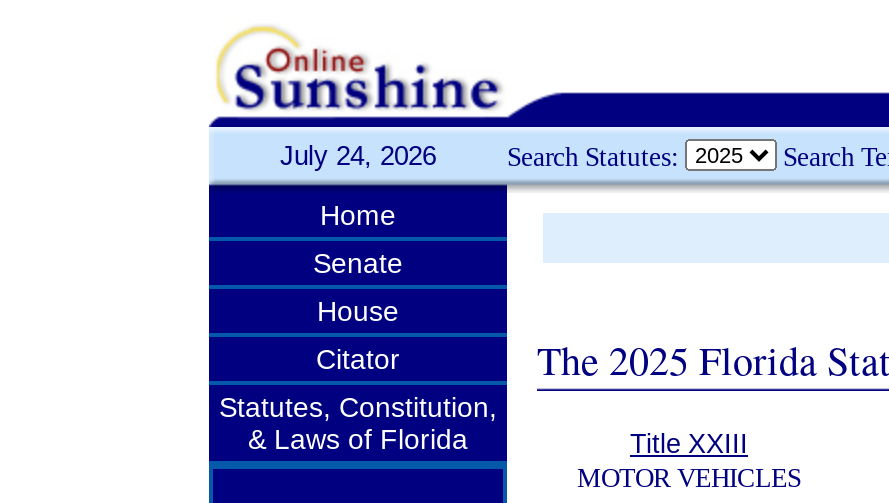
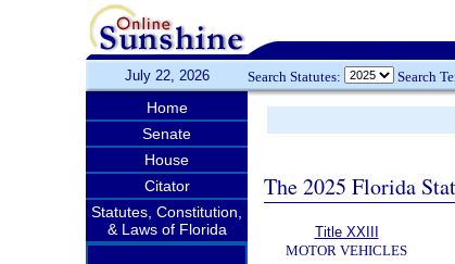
- July 24, 2026
+ July 22, 2026
